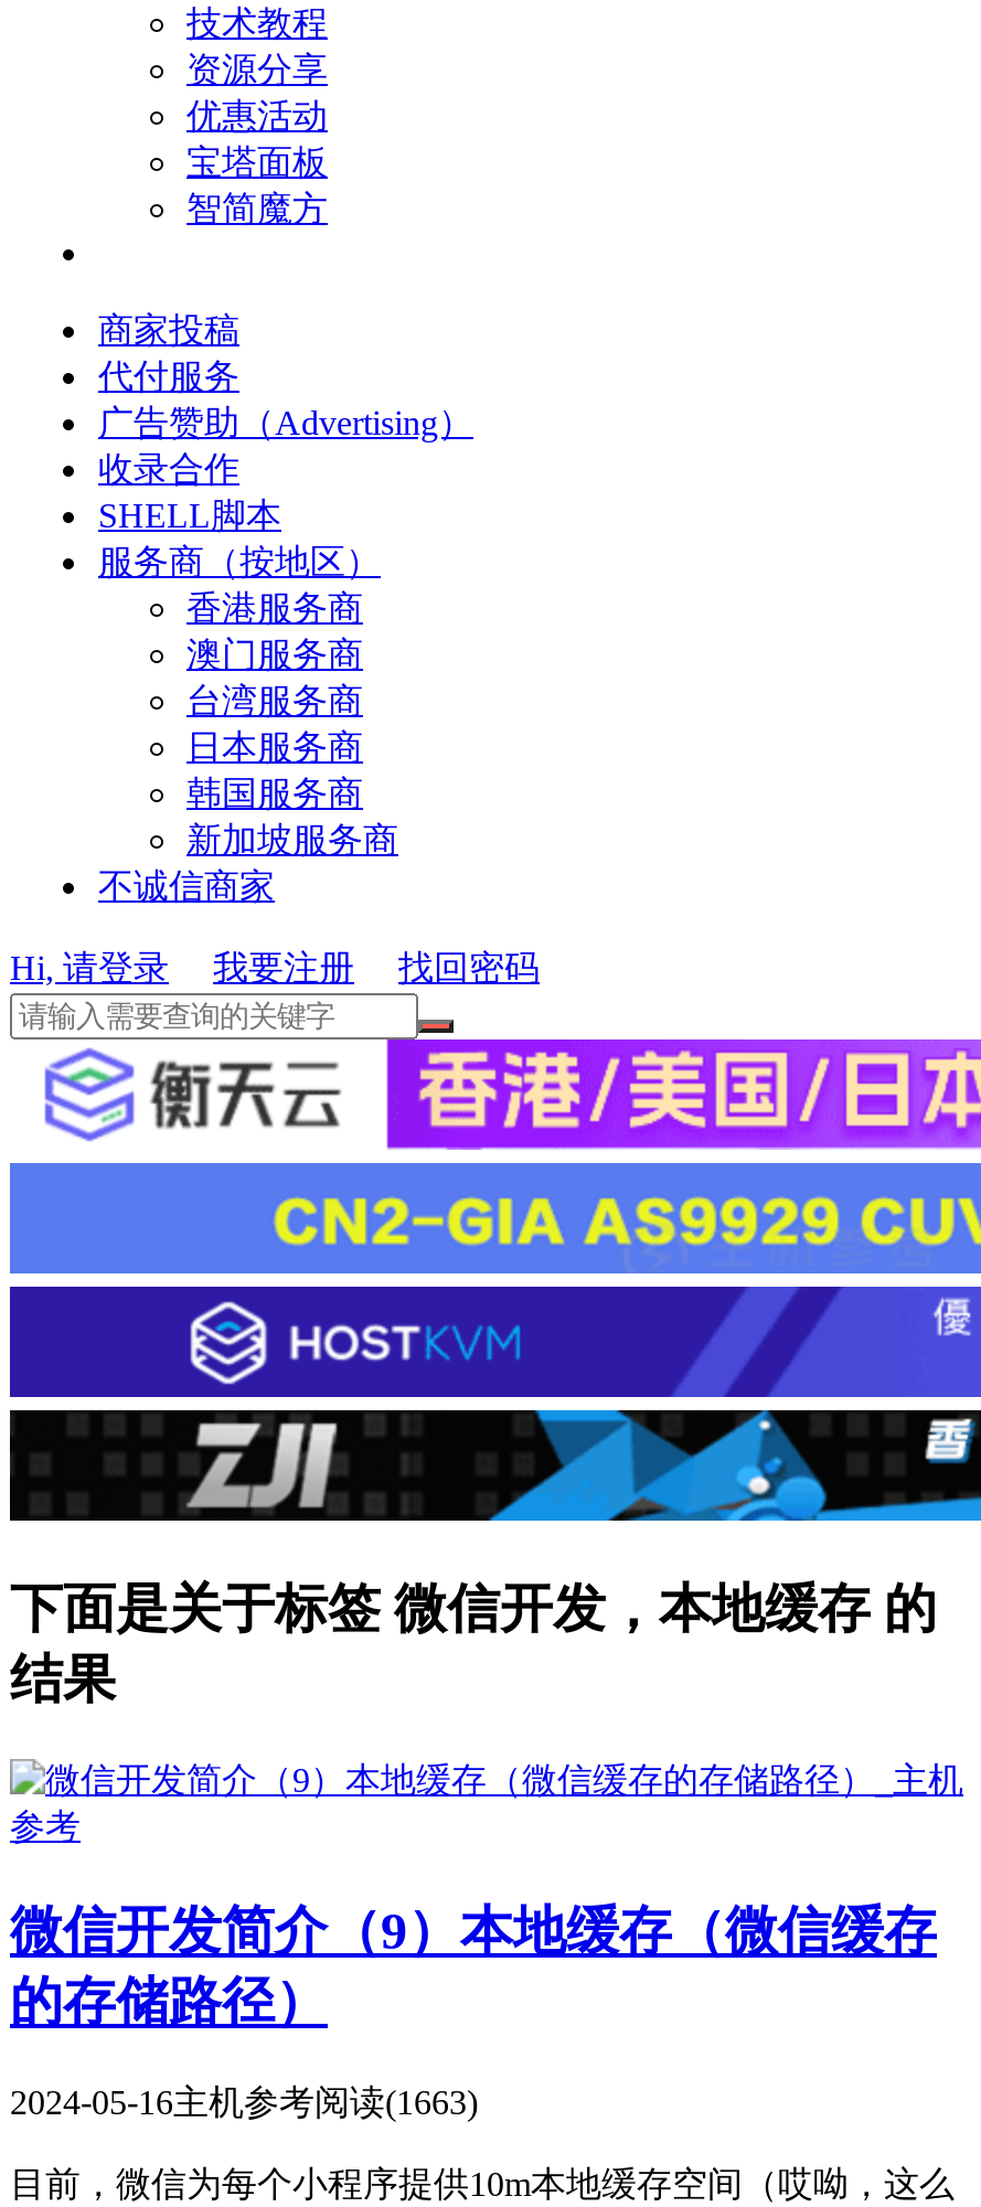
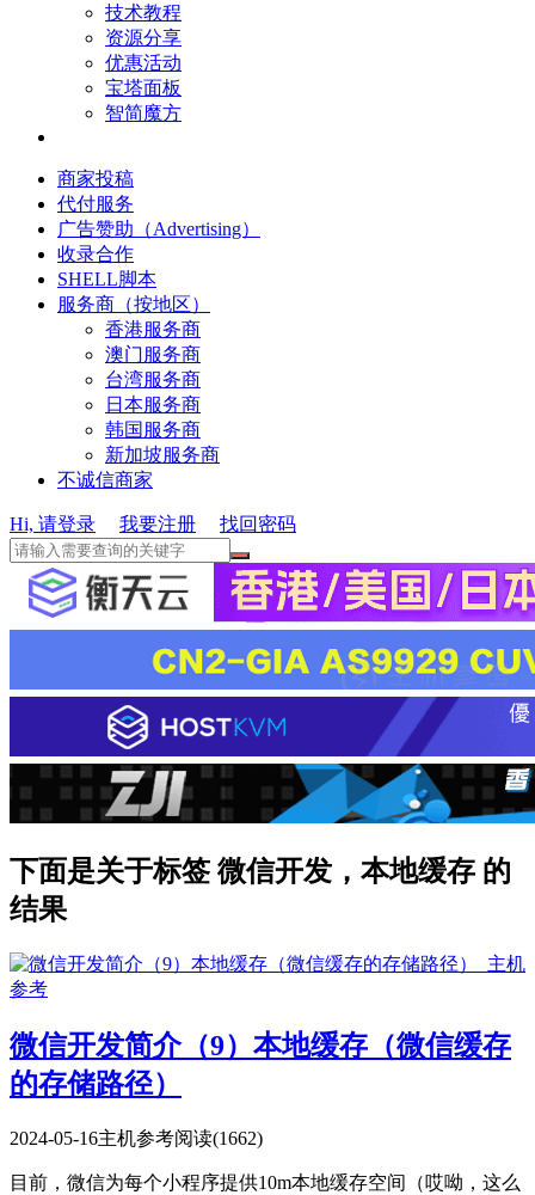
- 2024-05-16主机参考阅读(1663)
+ 2024-05-16主机参考阅读(1662)
